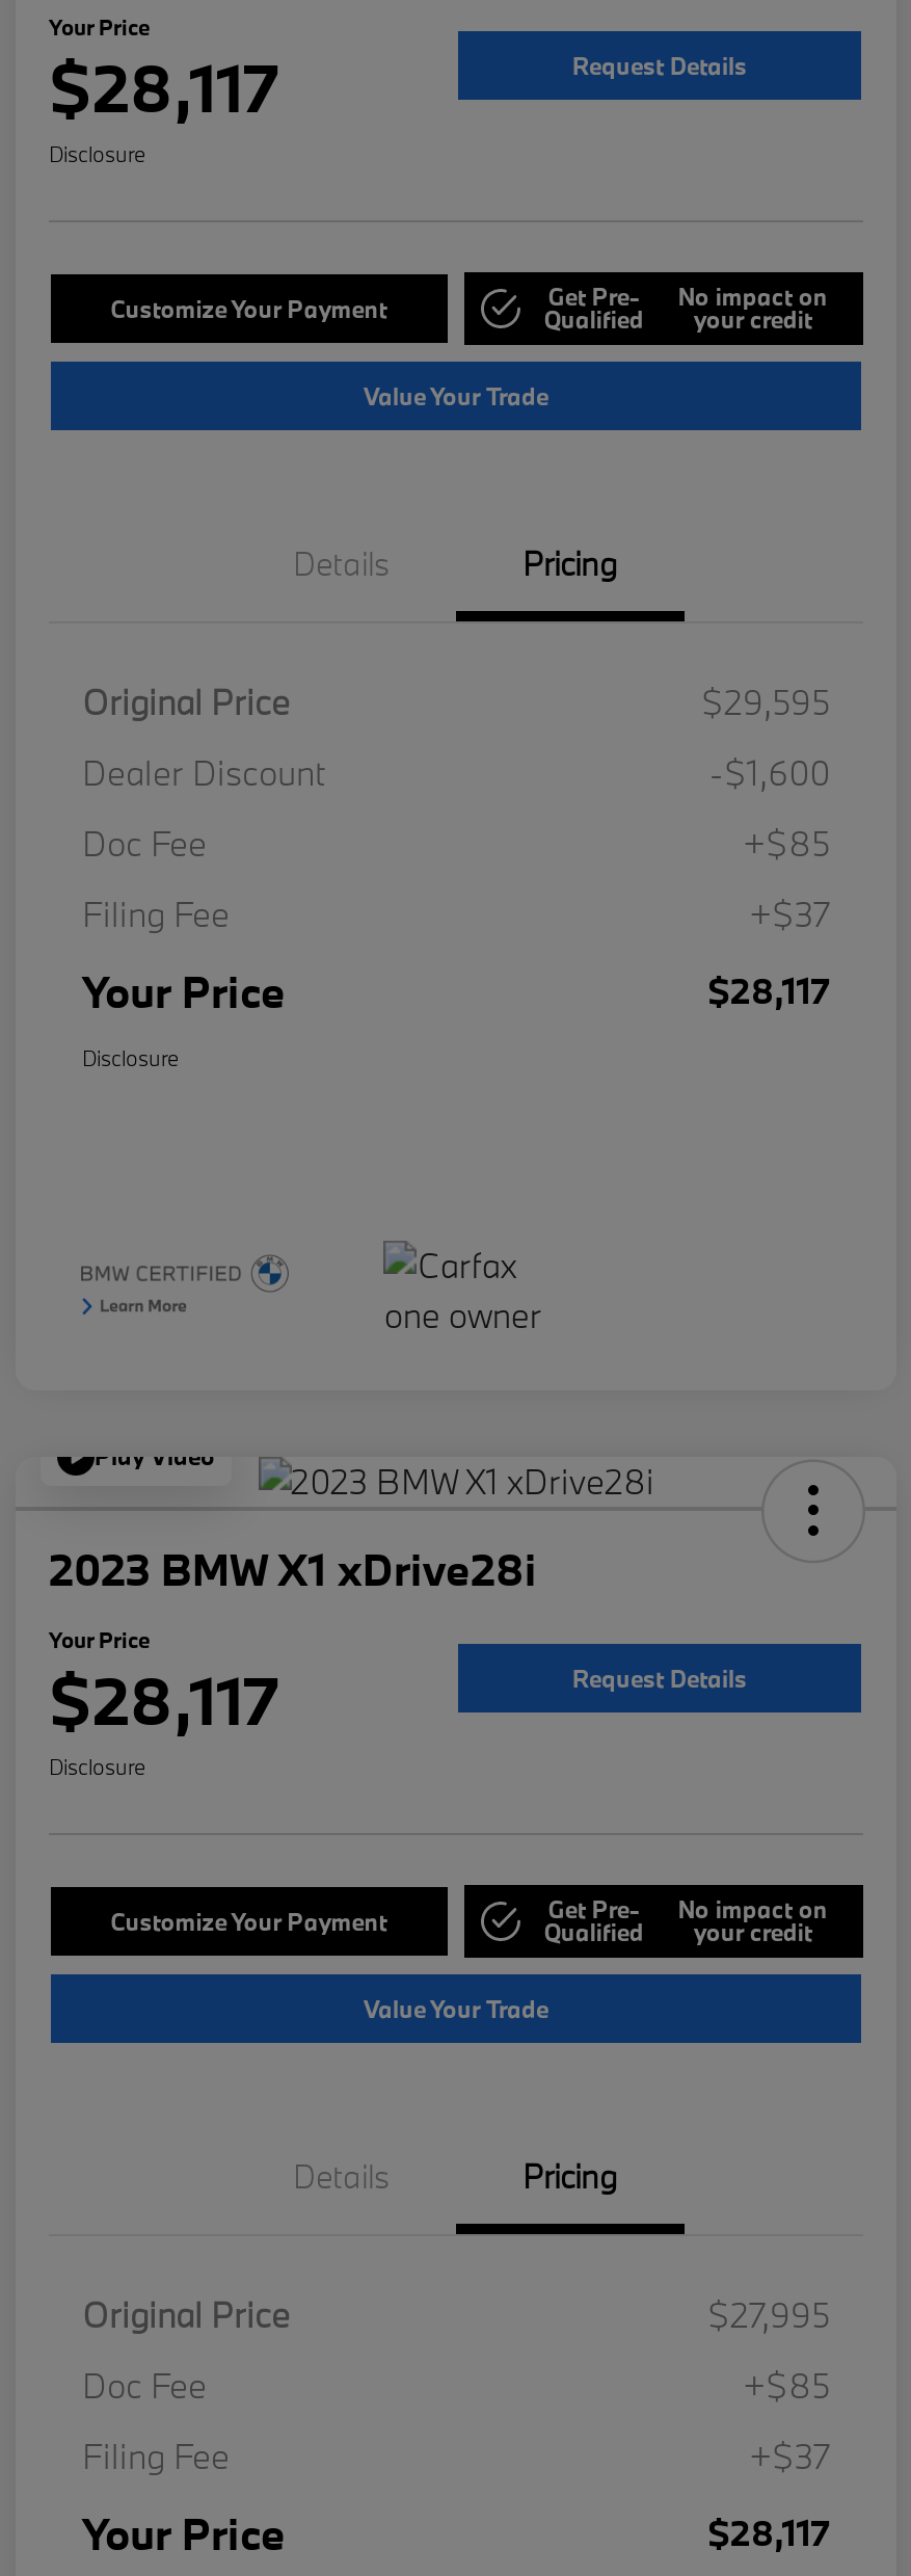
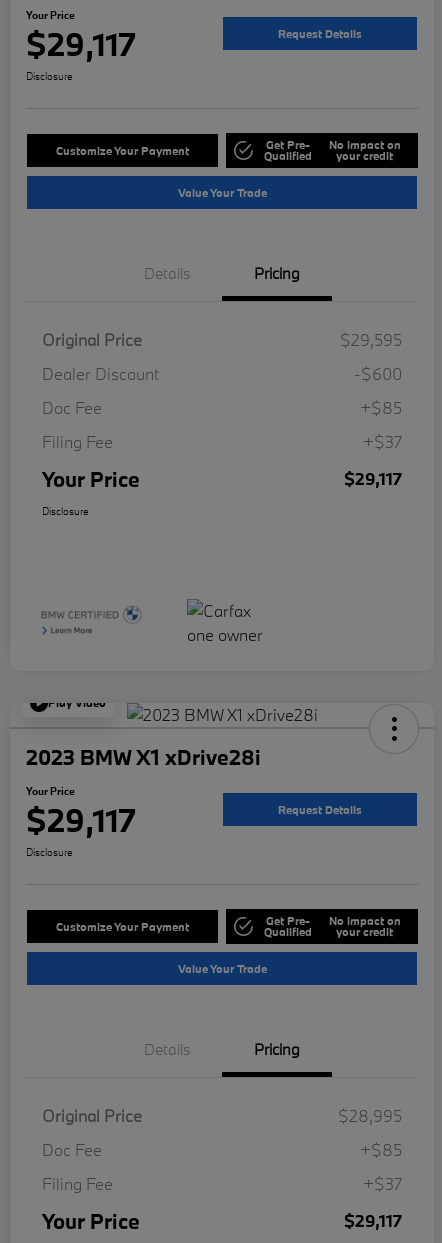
- $28,117
+ $29,117

- -$1,600
+ -$600

- $28,117
+ $29,117

- $28,117
+ $29,117

- $27,995
+ $28,995

- $28,117
+ $29,117
